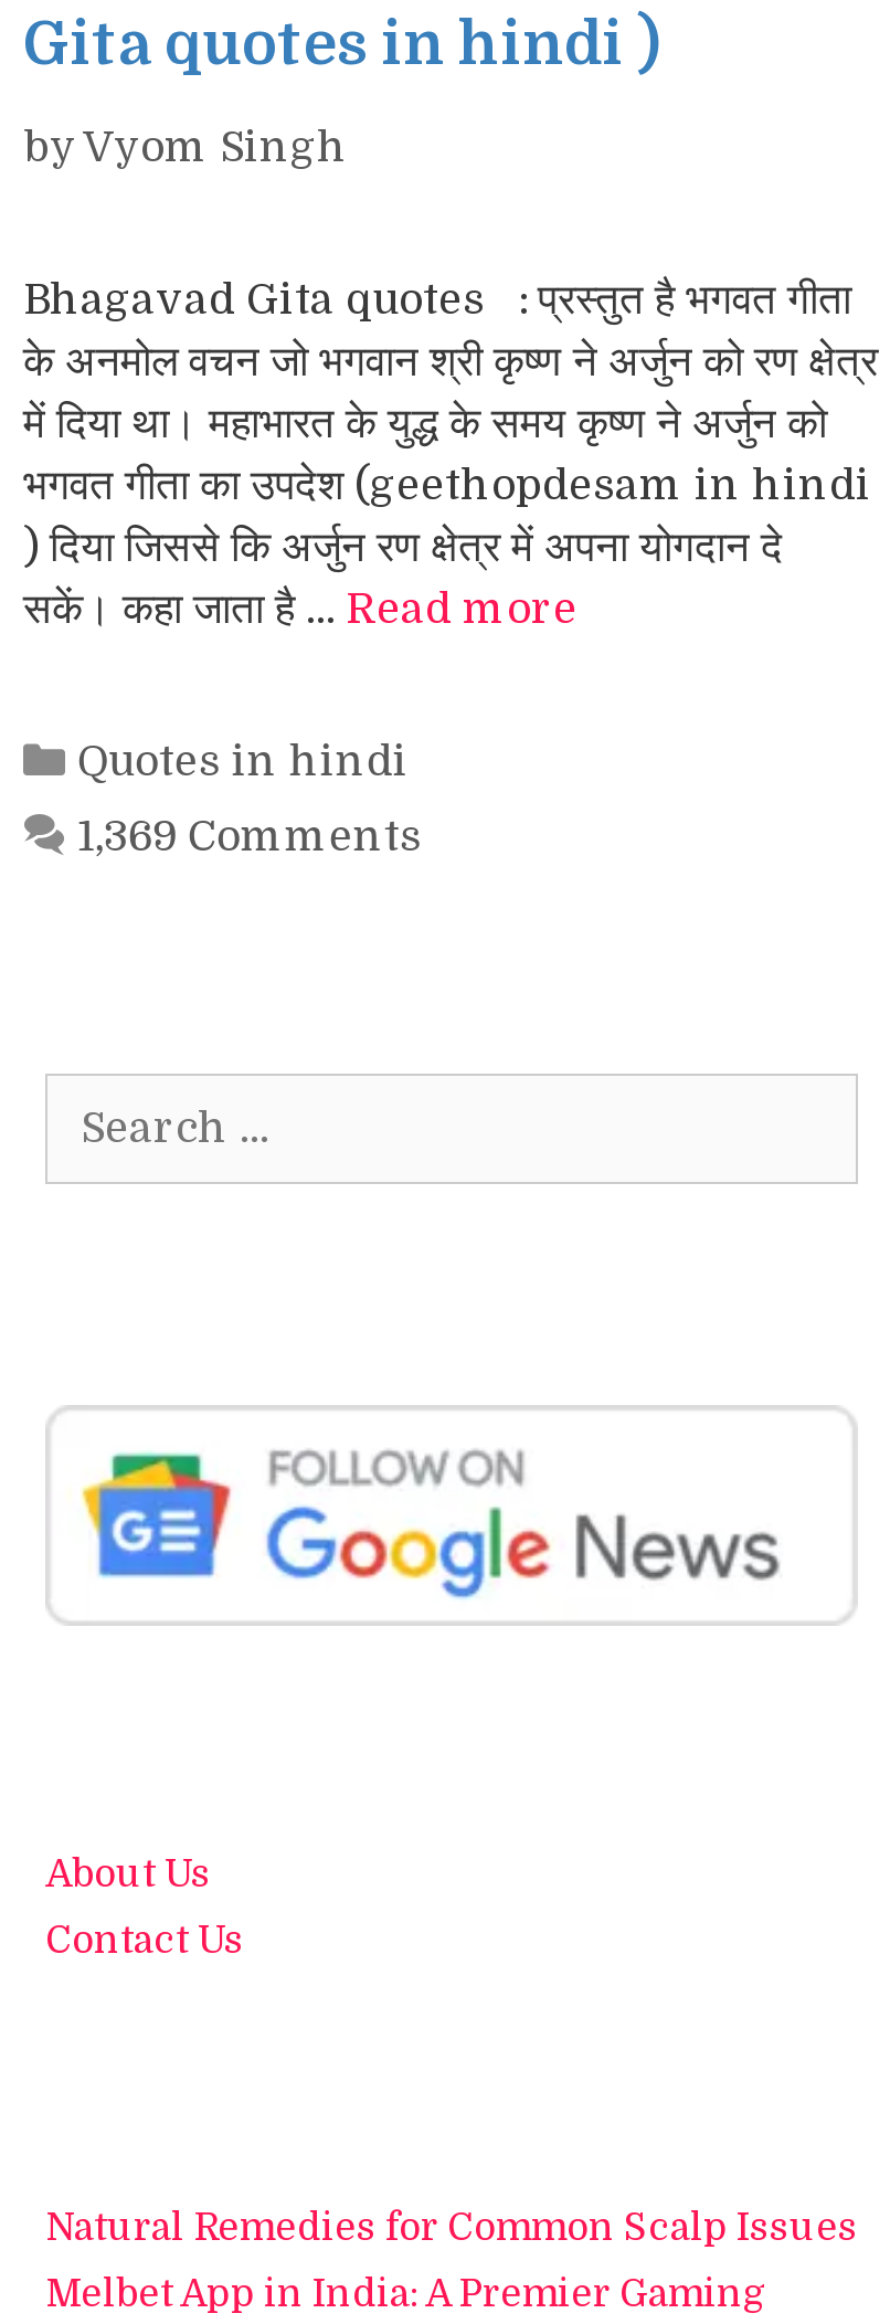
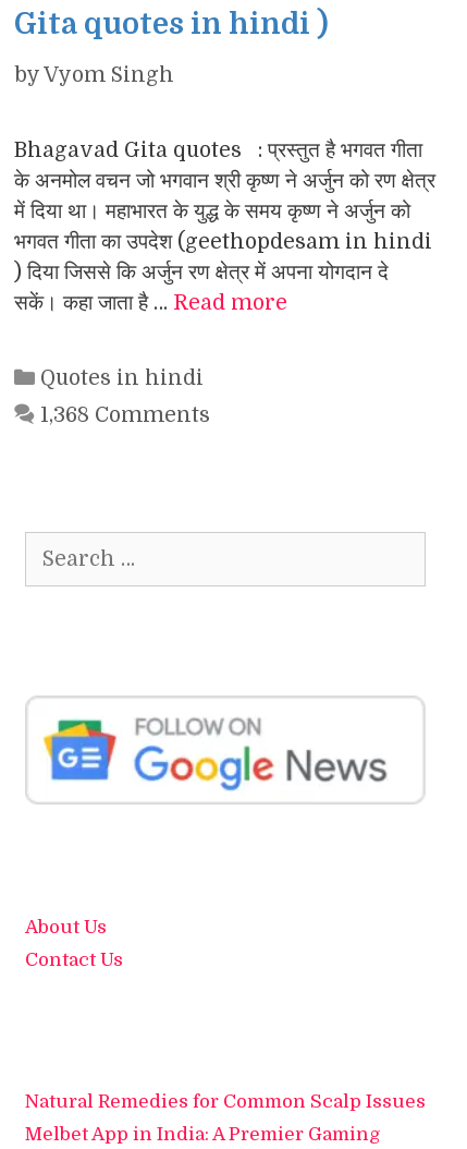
- 1,369 Comments
+ 1,368 Comments
